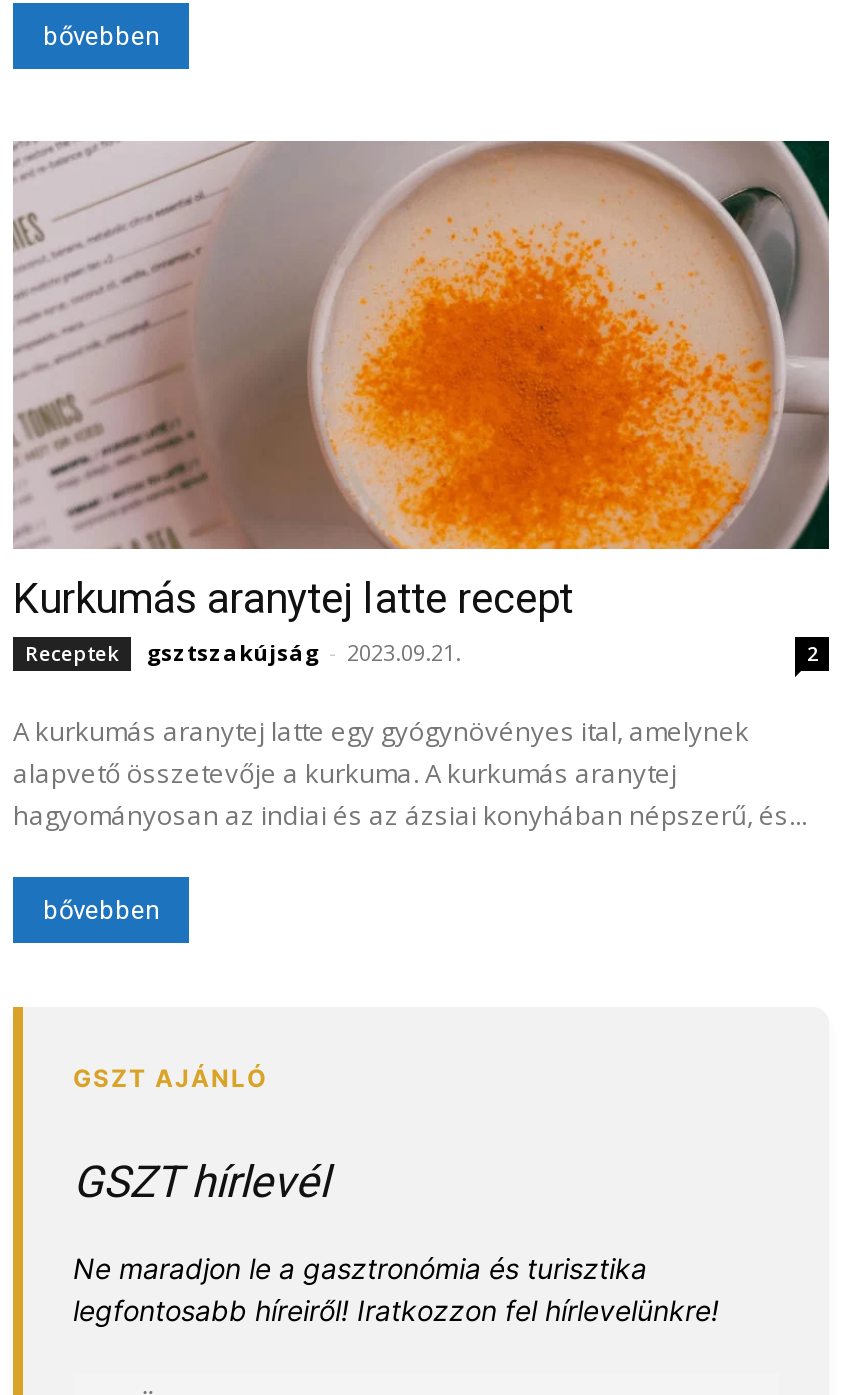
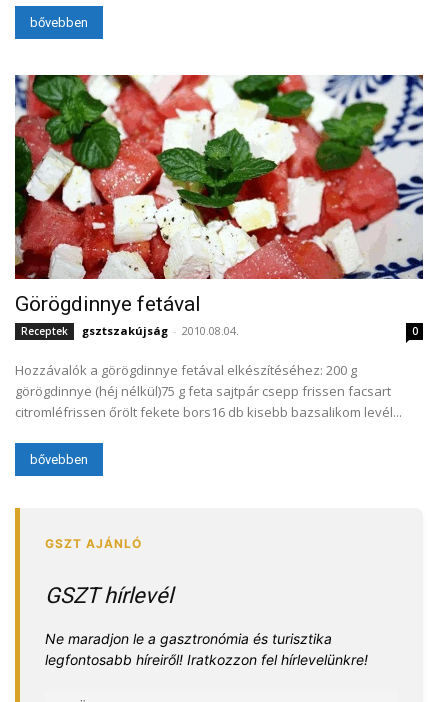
- [image]
- Kurkumás aranytej latte recept
+ [image]
+ Görögdinnye fetával

- gsztszakújság - 2023.09.21.
- 2
+ gsztszakújság - 2010.08.04.
+ 0

- A kurkumás aranytej latte egy gyógynövényes ital, amelynek
- alapvető összetevője a kurkuma. A kurkumás aranytej
- hagyományosan az indiai és az ázsiai konyhában népszerű, és...
+ Hozzávalók a görögdinnye fetával elkészítéséhez: 200 g
+ görögdinnye (héj nélkül)75 g feta sajtpár csepp frissen facsart
+ citromléfrissen őrölt fekete bors16 db kisebb bazsalikom levél...
